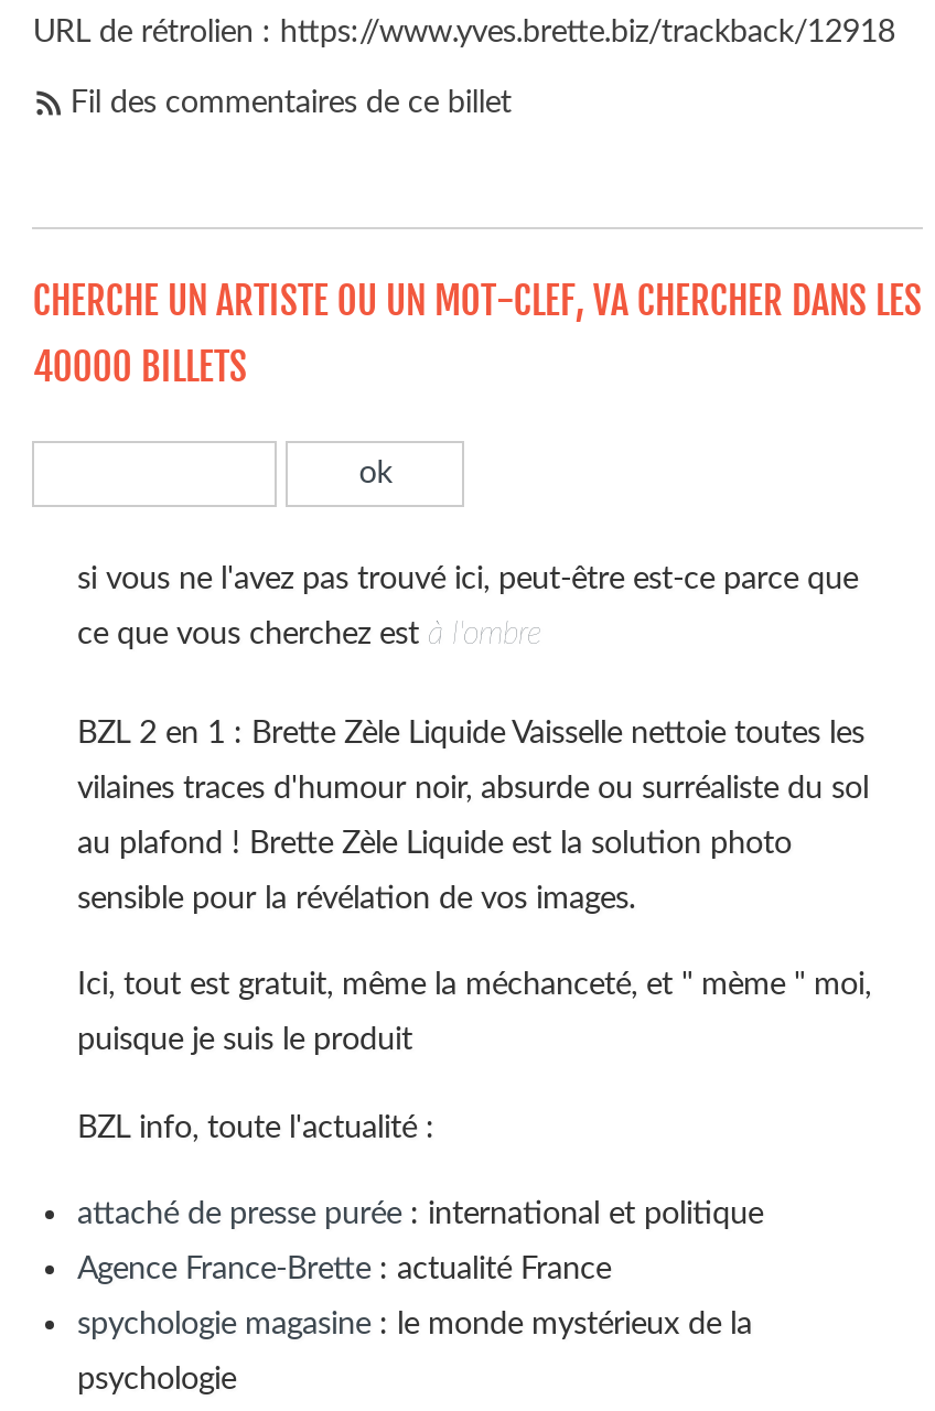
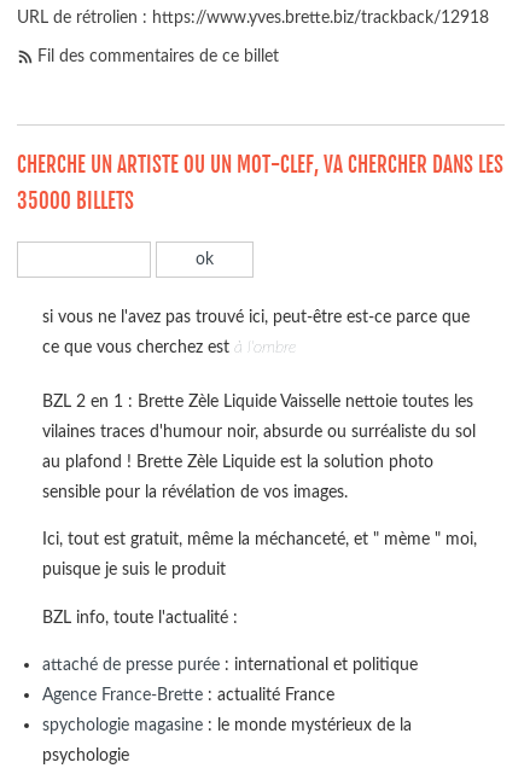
- 40000 BILLETS
+ 35000 BILLETS
